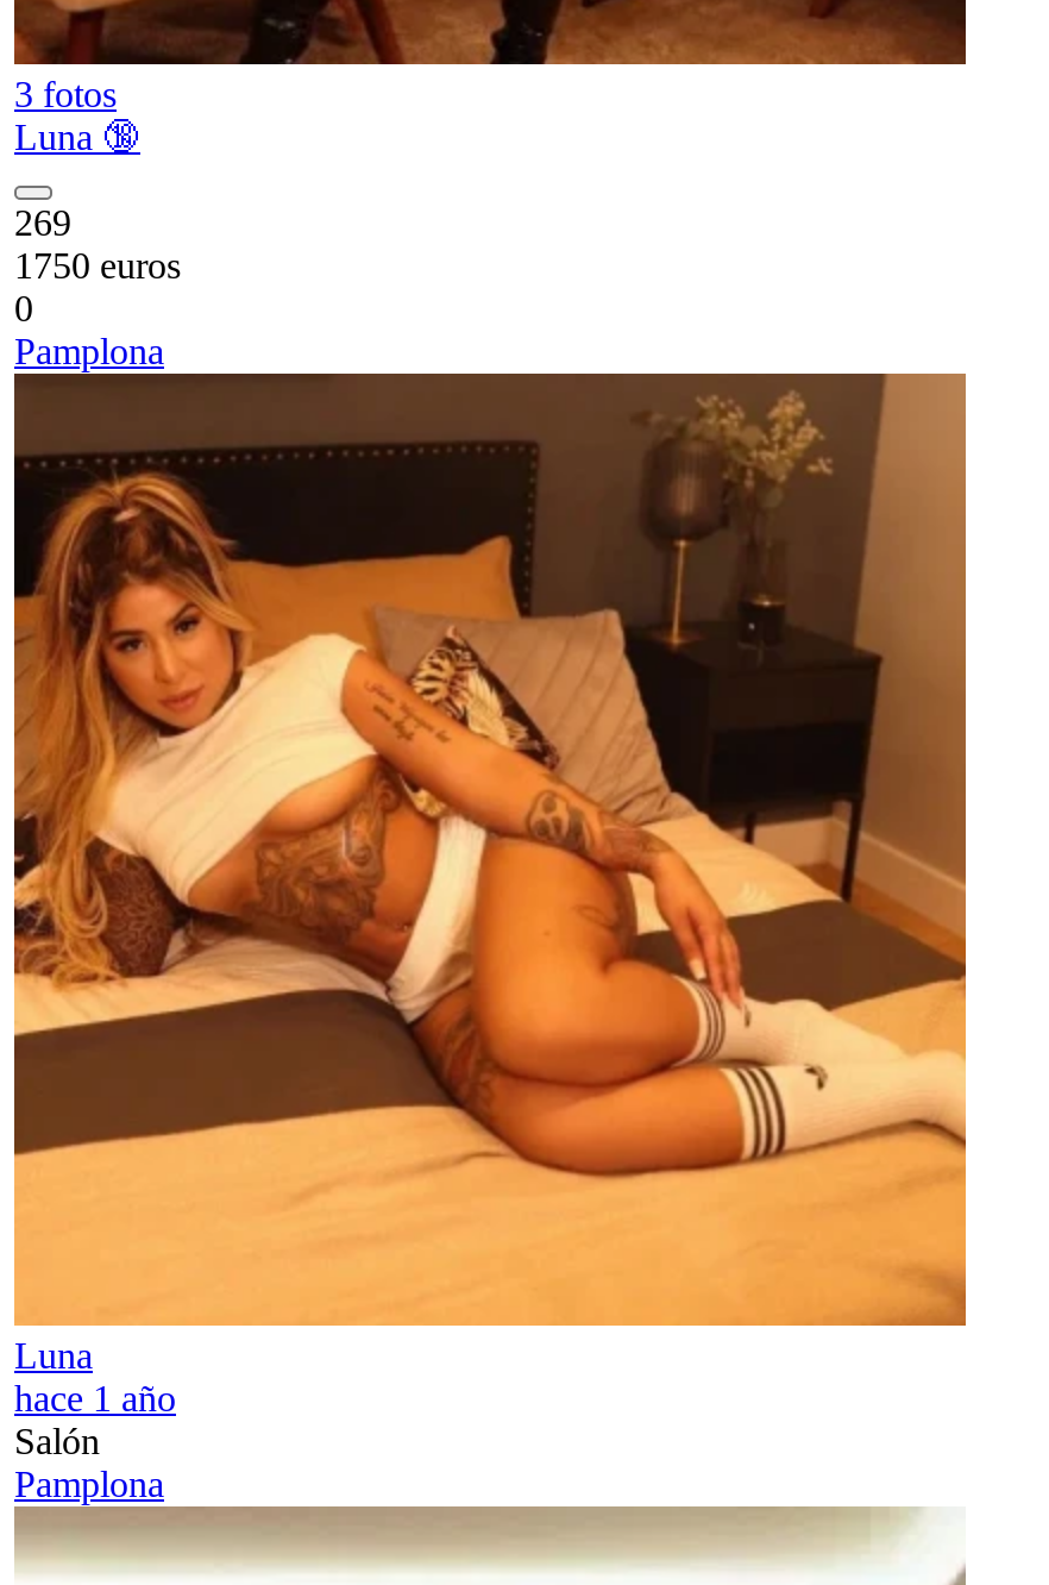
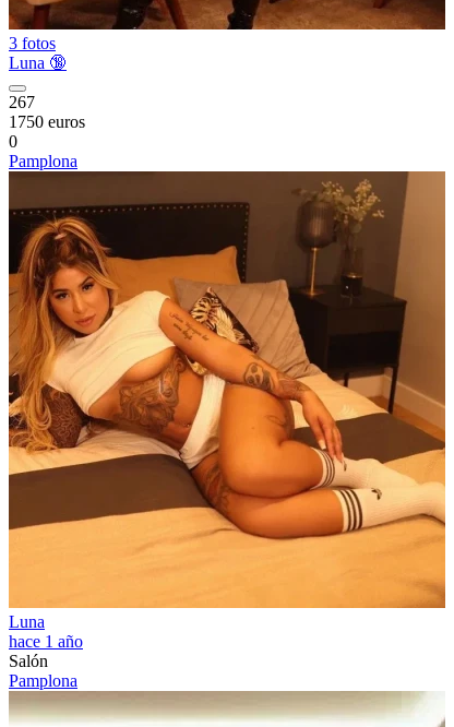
- 269
+ 267
